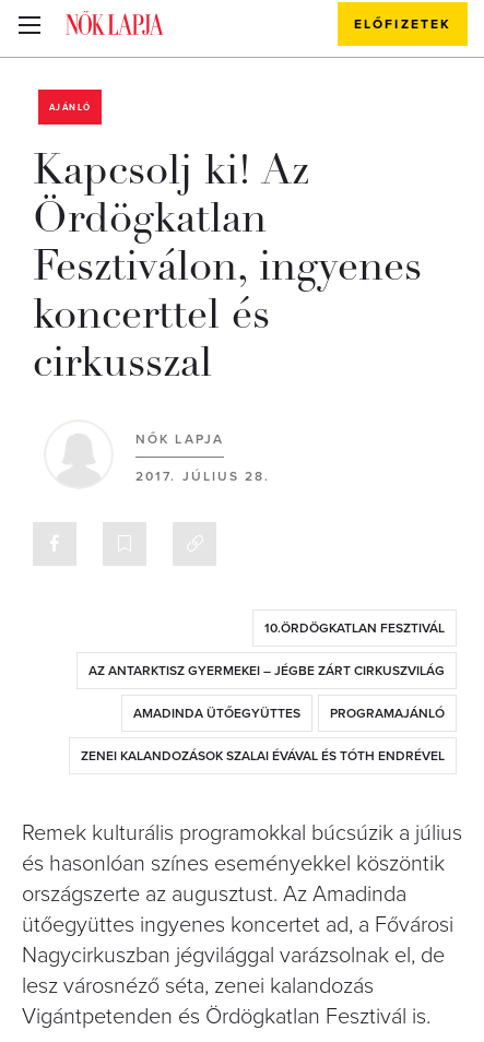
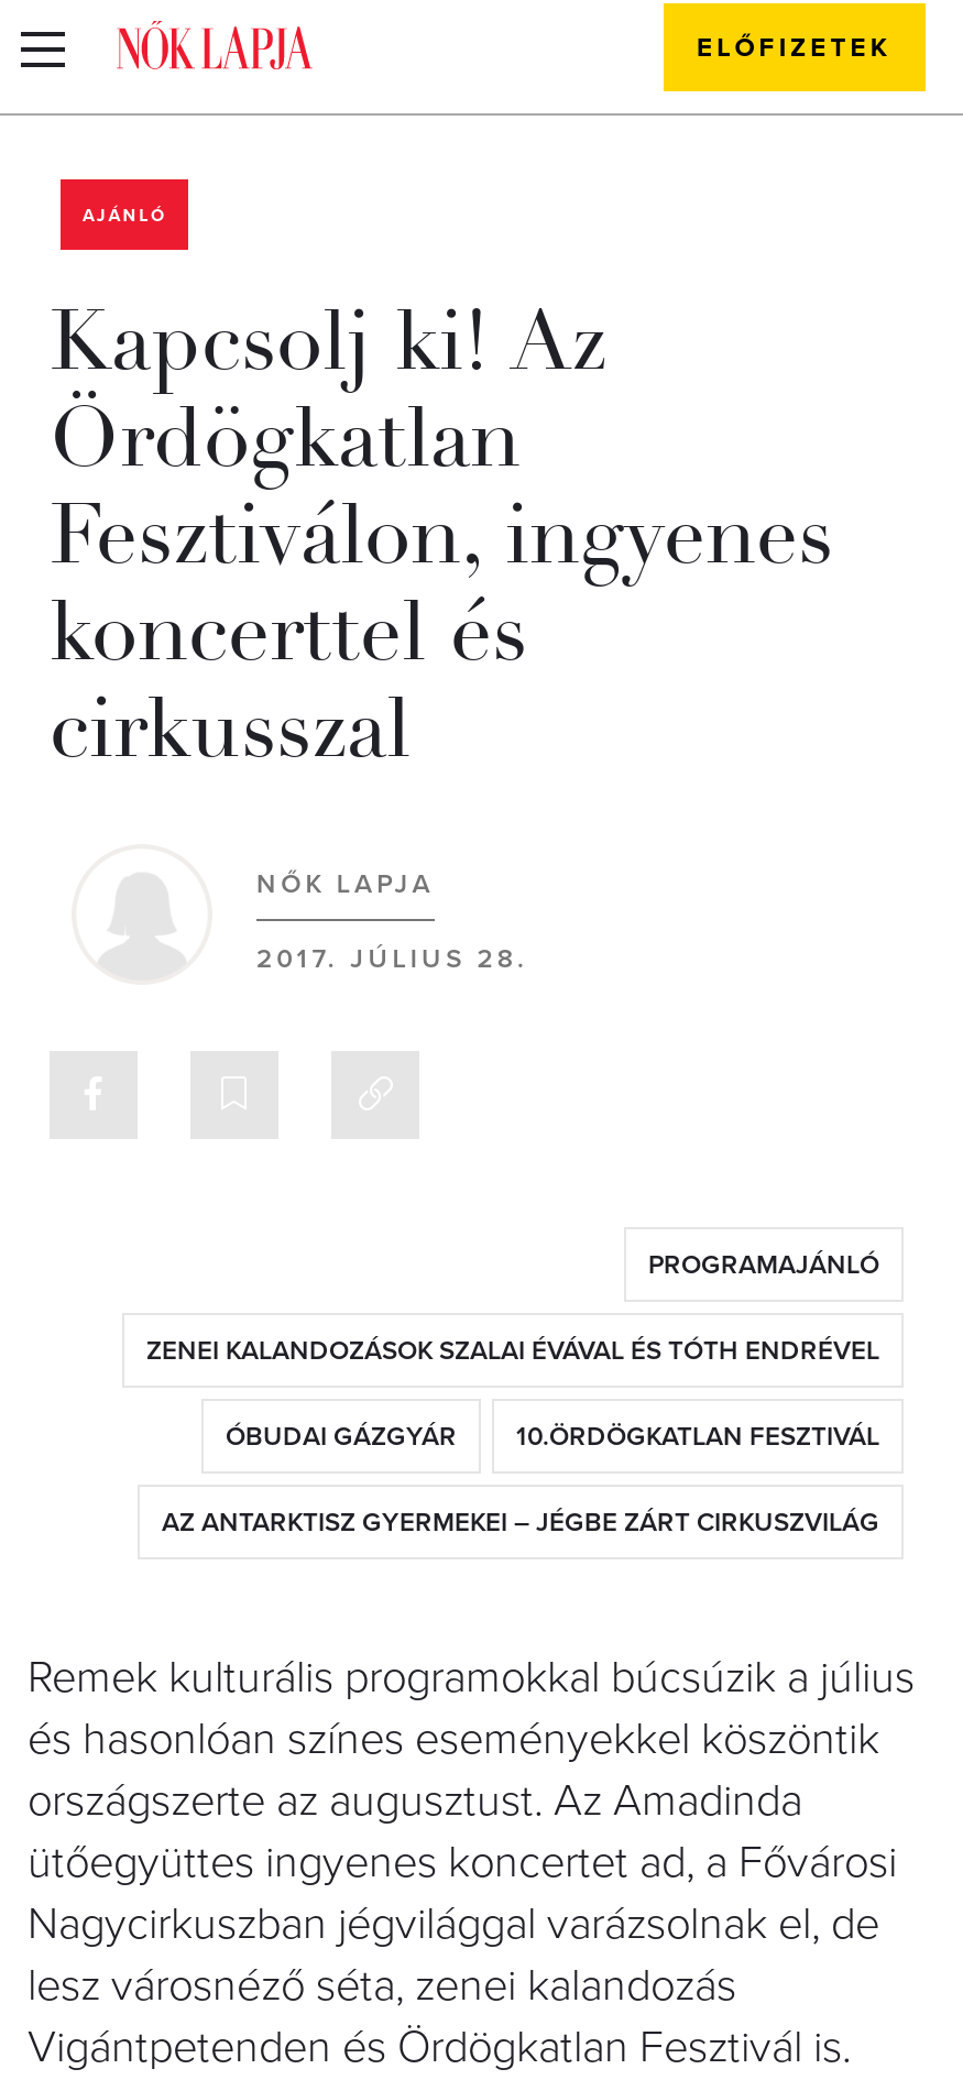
moved down: 10.ÖRDÖGKATLAN FESZTIVÁL | AZ ANTARKTISZ GYERMEKEI – JÉGBE ZÁRT CIRKUSZVILÁG

+ ÓBUDAI GÁZGYÁR

moved up: PROGRAMAJÁNLÓ | ZENEI KALANDOZÁSOK SZALAI ÉVÁVAL ÉS TÓTH ENDRÉVEL

- AMADINDA ÜTŐEGYÜTTES
